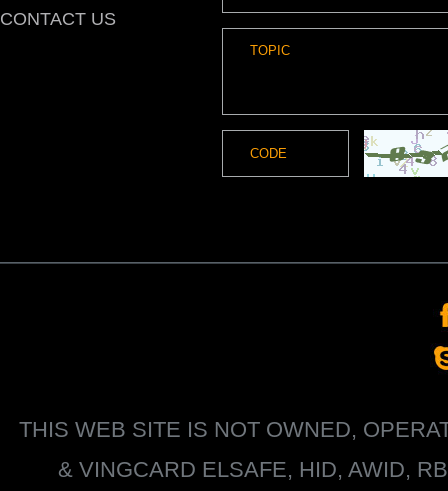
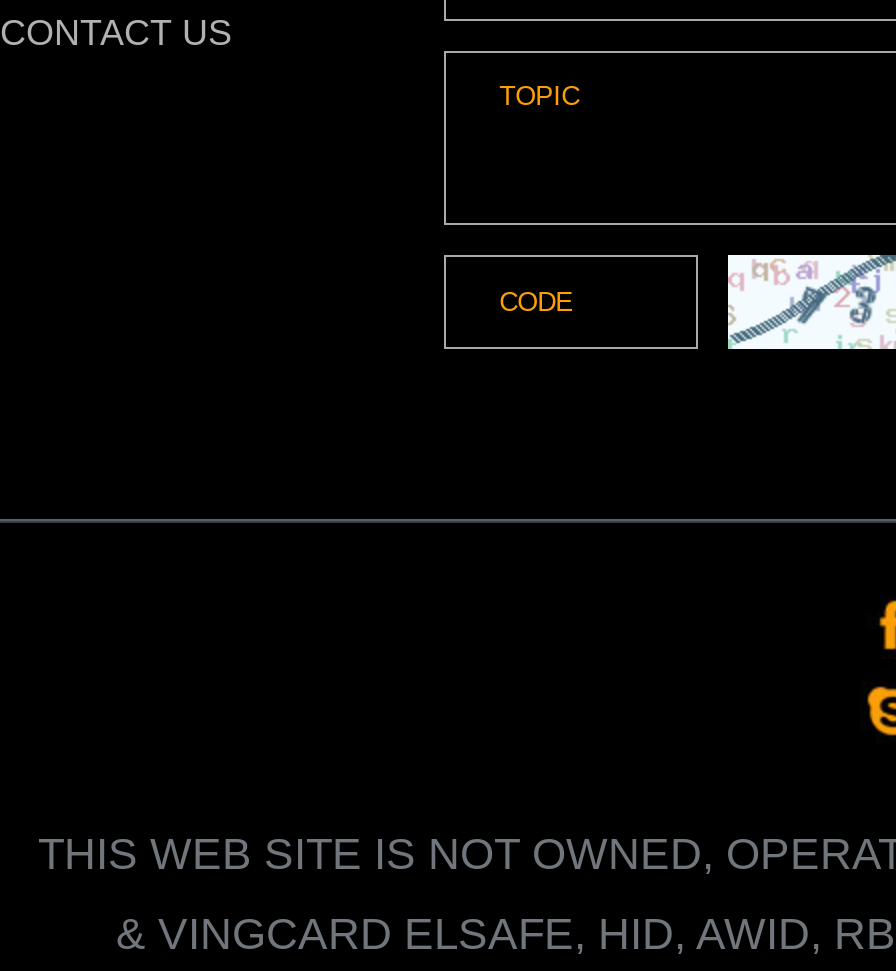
- [image]
+ [image]
